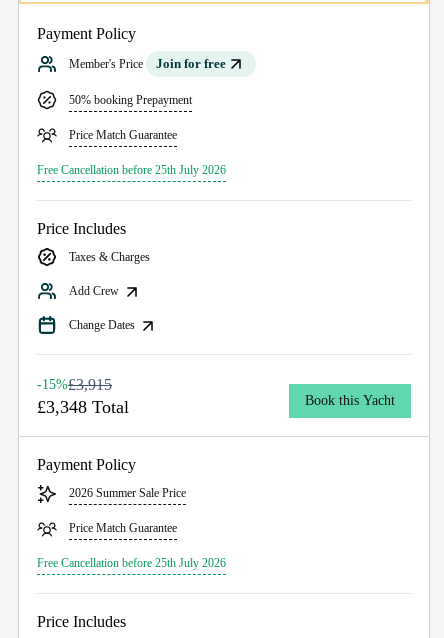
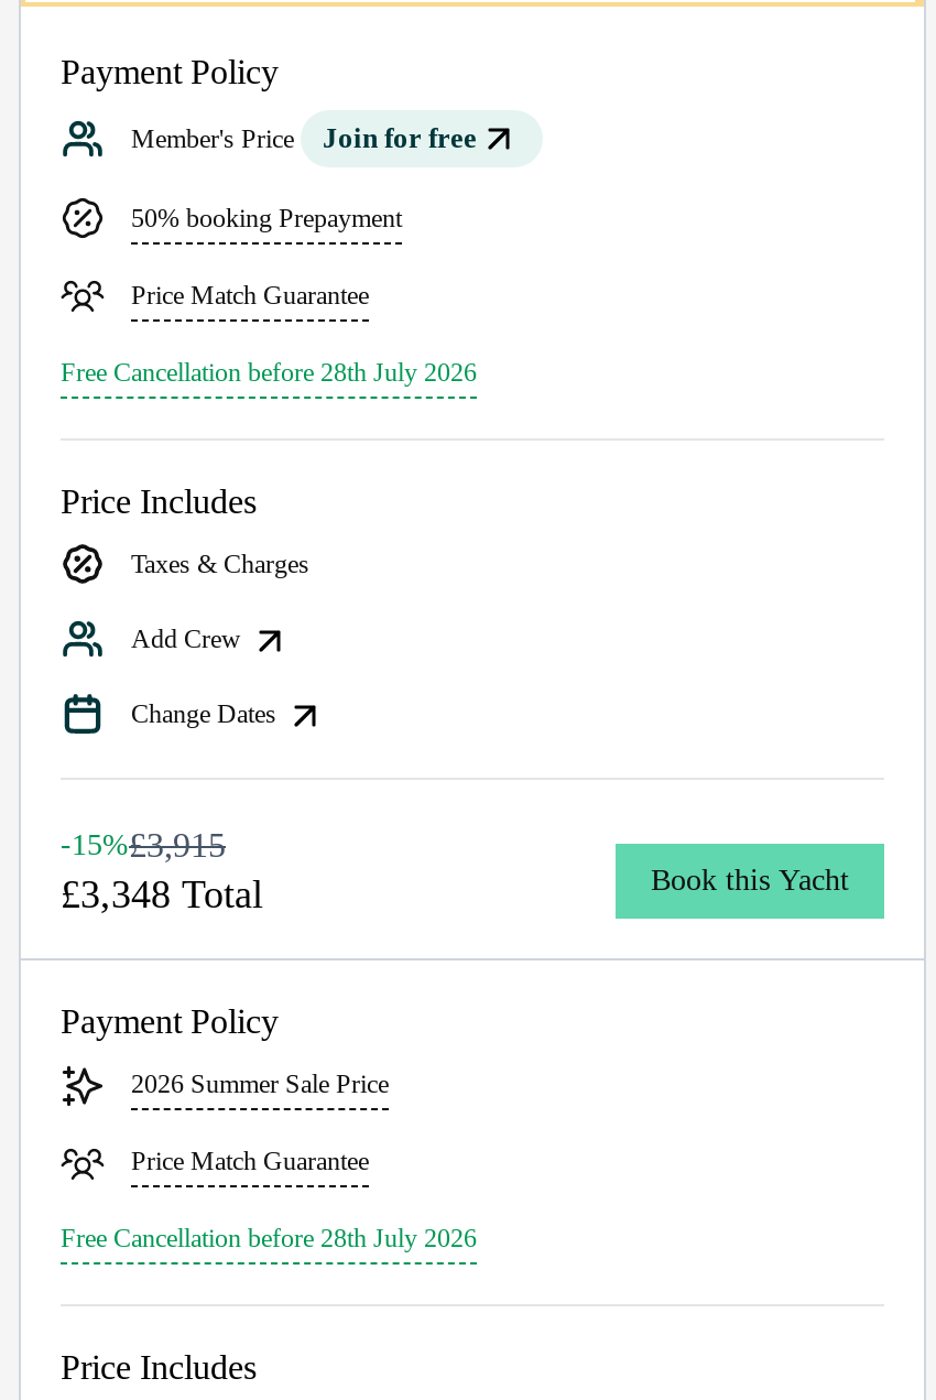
- Free Cancellation before 25th July 2026
+ Free Cancellation before 28th July 2026

- Free Cancellation before 25th July 2026
+ Free Cancellation before 28th July 2026
